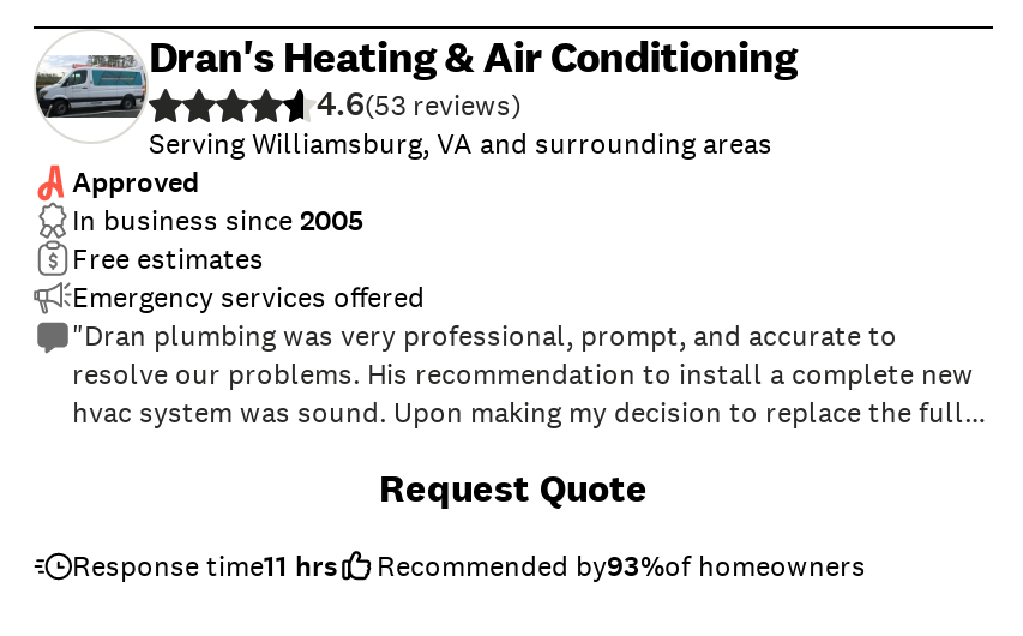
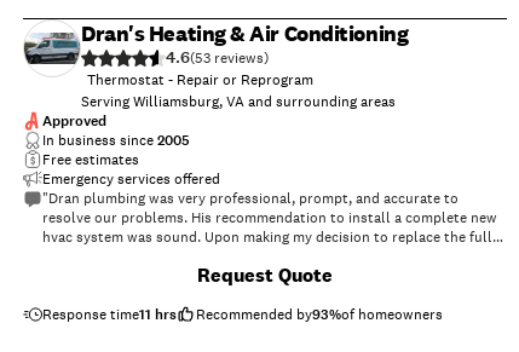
+ Thermostat - Repair or Reprogram
